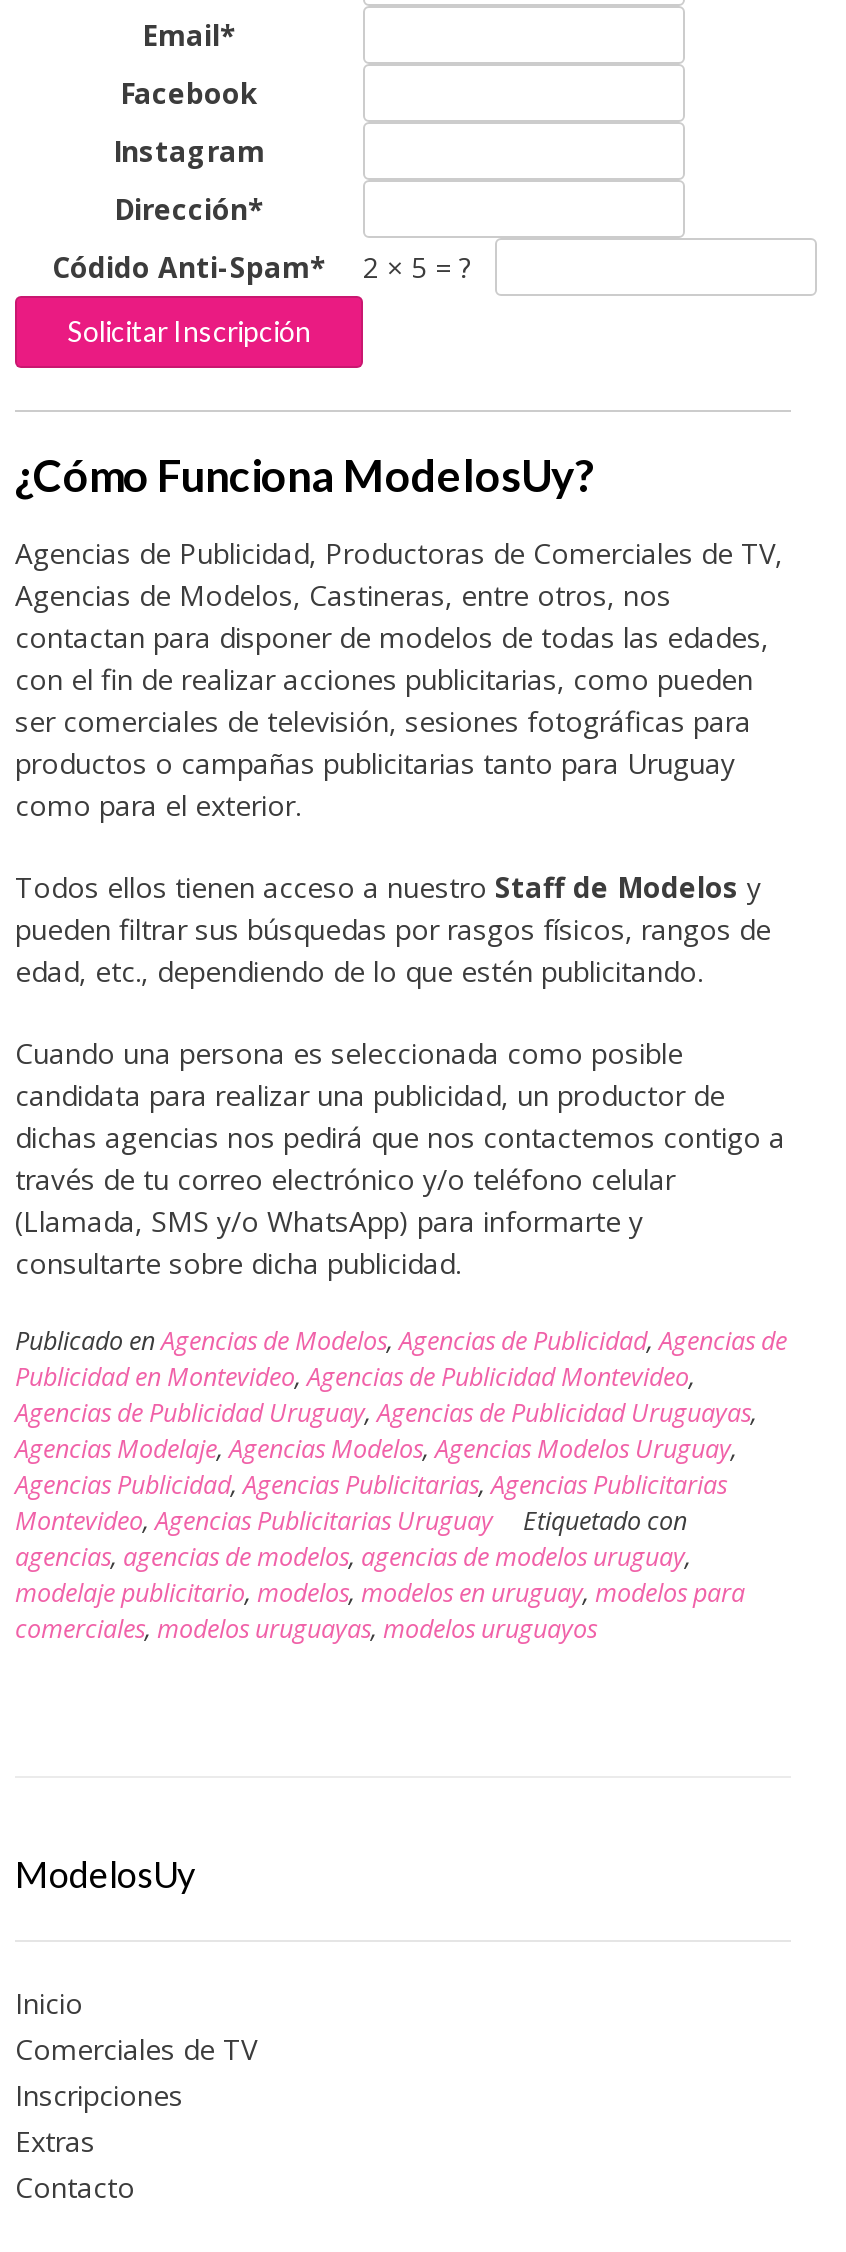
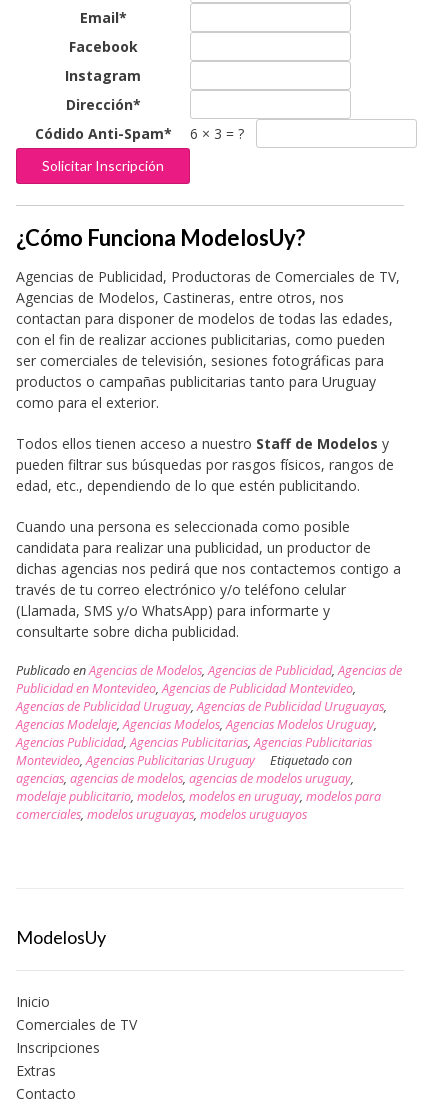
- Códido Anti-Spam* 2 × 5 =?
+ Códido Anti-Spam* 6 × 3 =?
